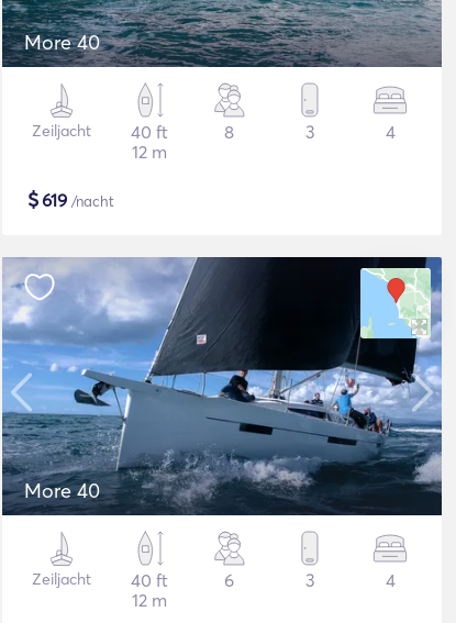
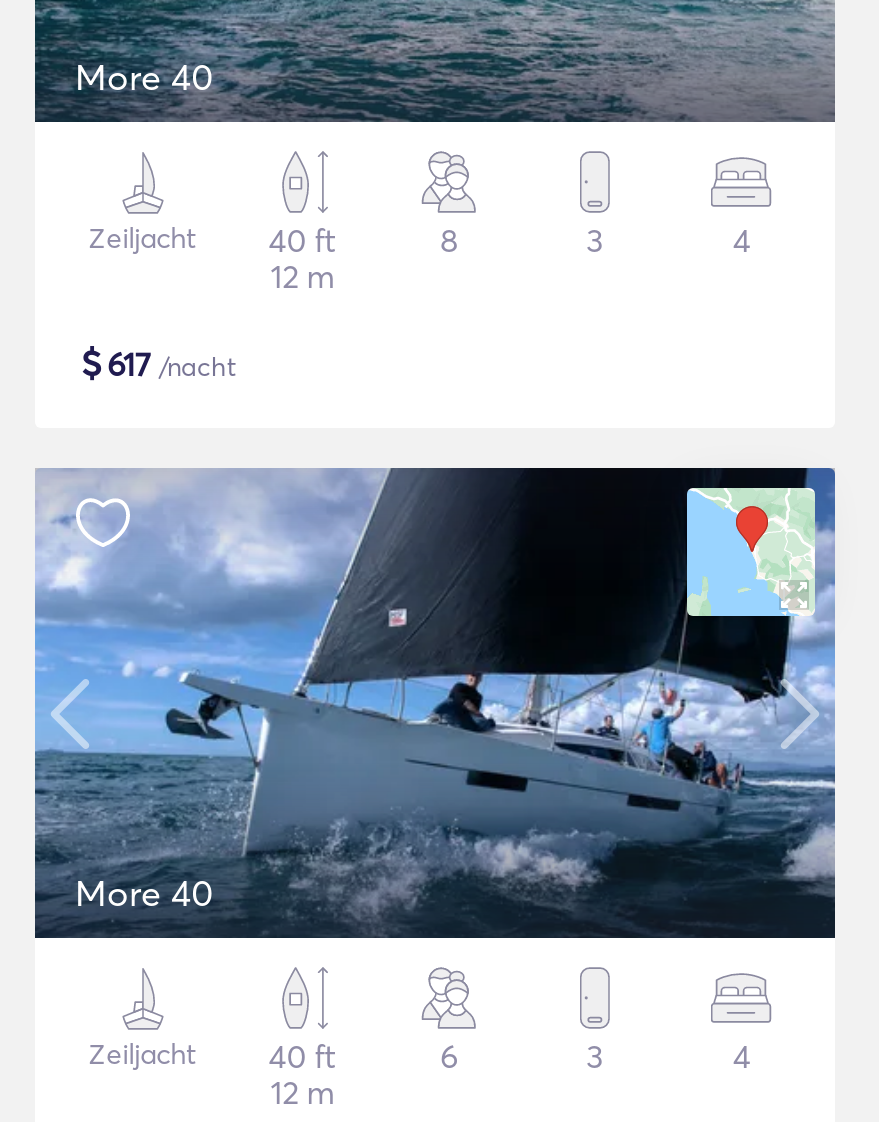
- $619 /nacht
+ $617 /nacht
